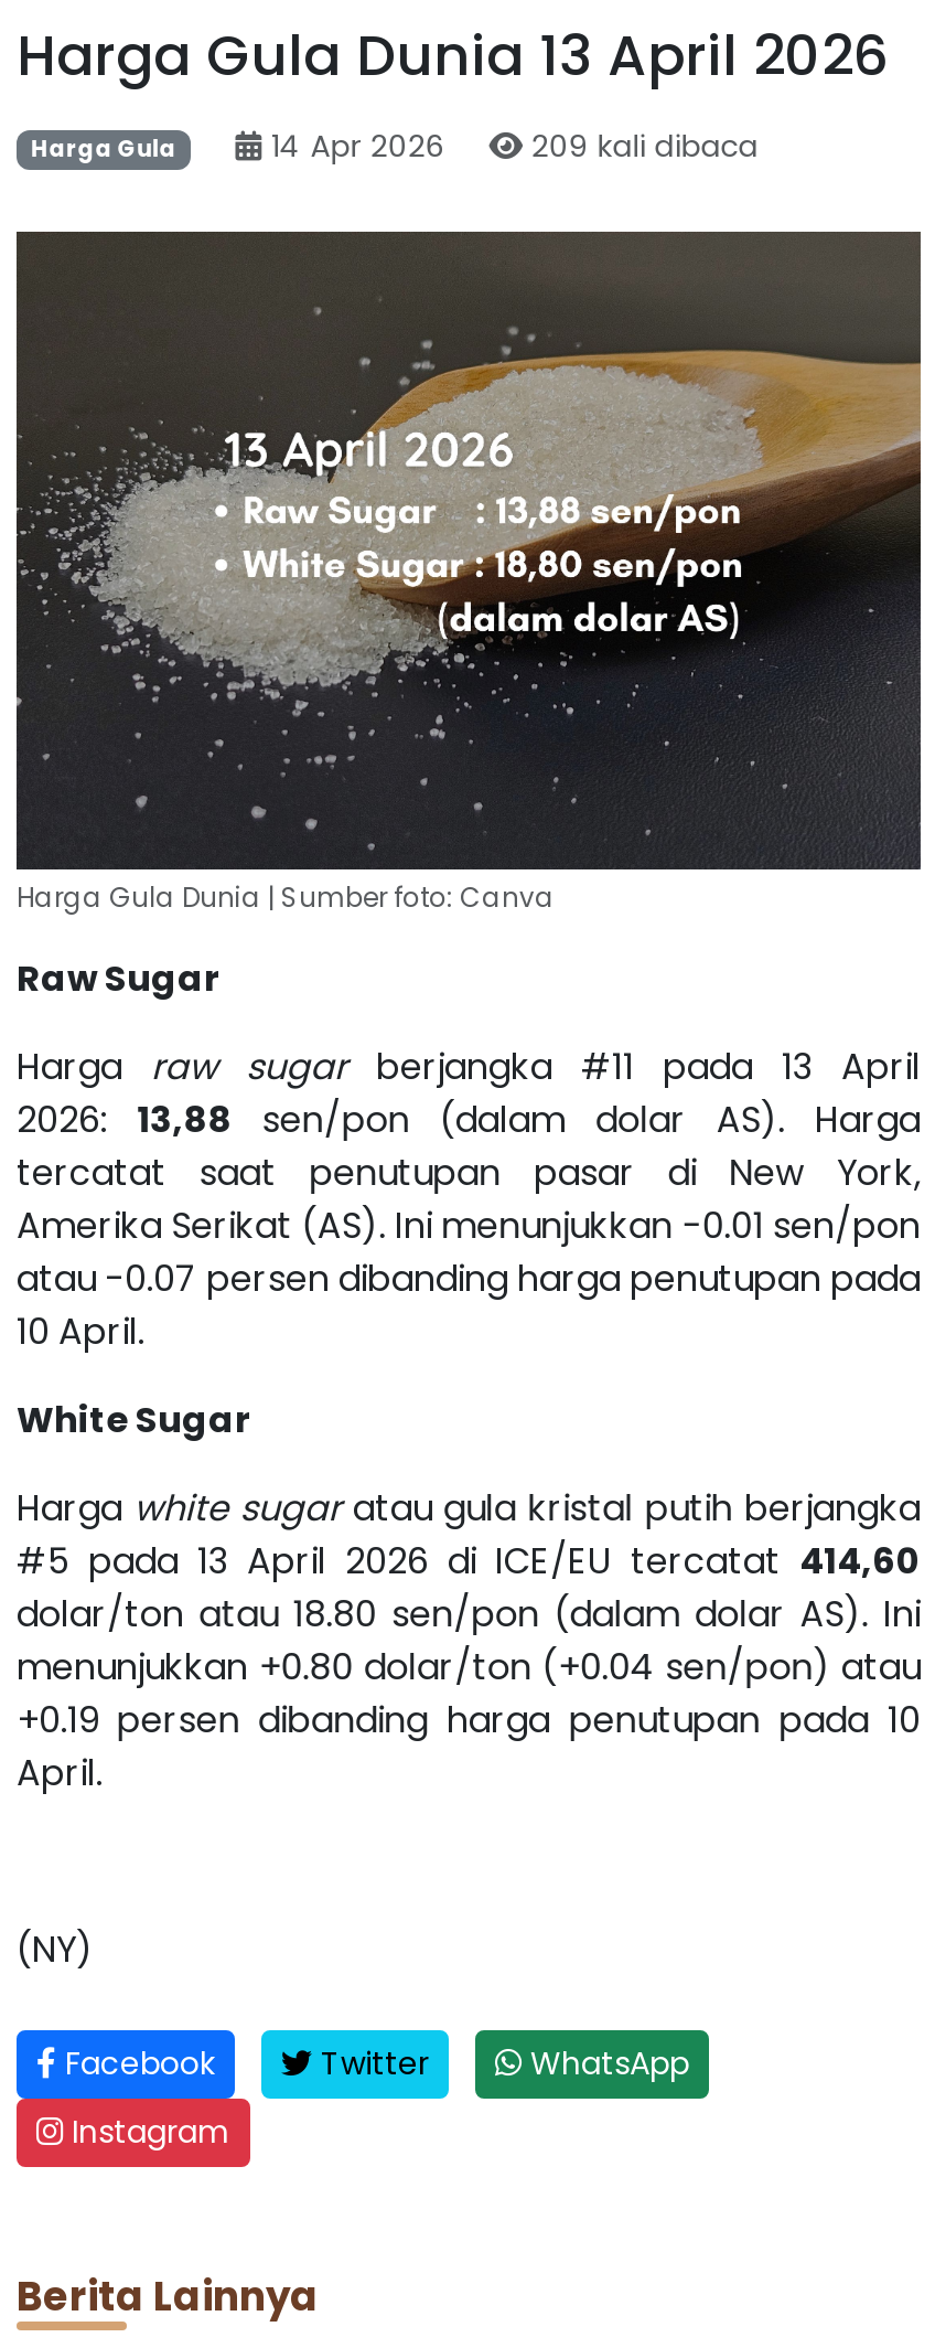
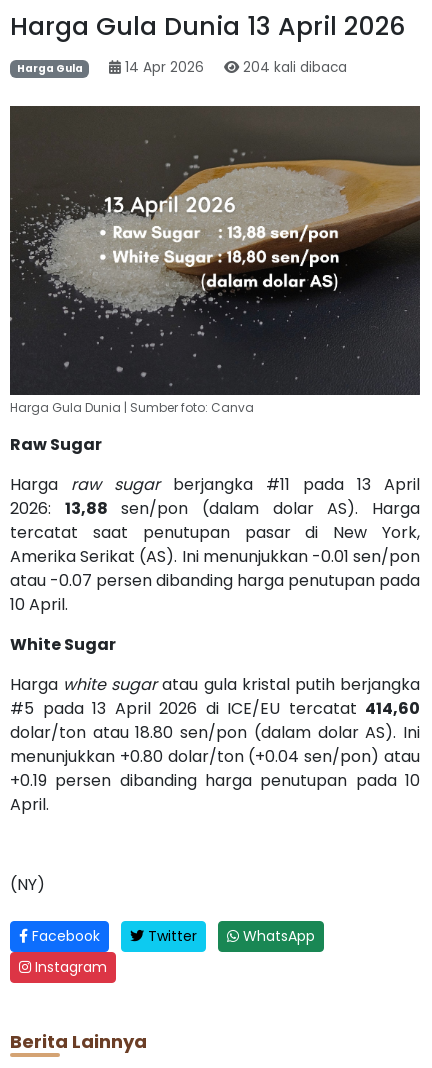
- 14 Apr 2026 209 kali dibaca
+ 14 Apr 2026 204 kali dibaca
